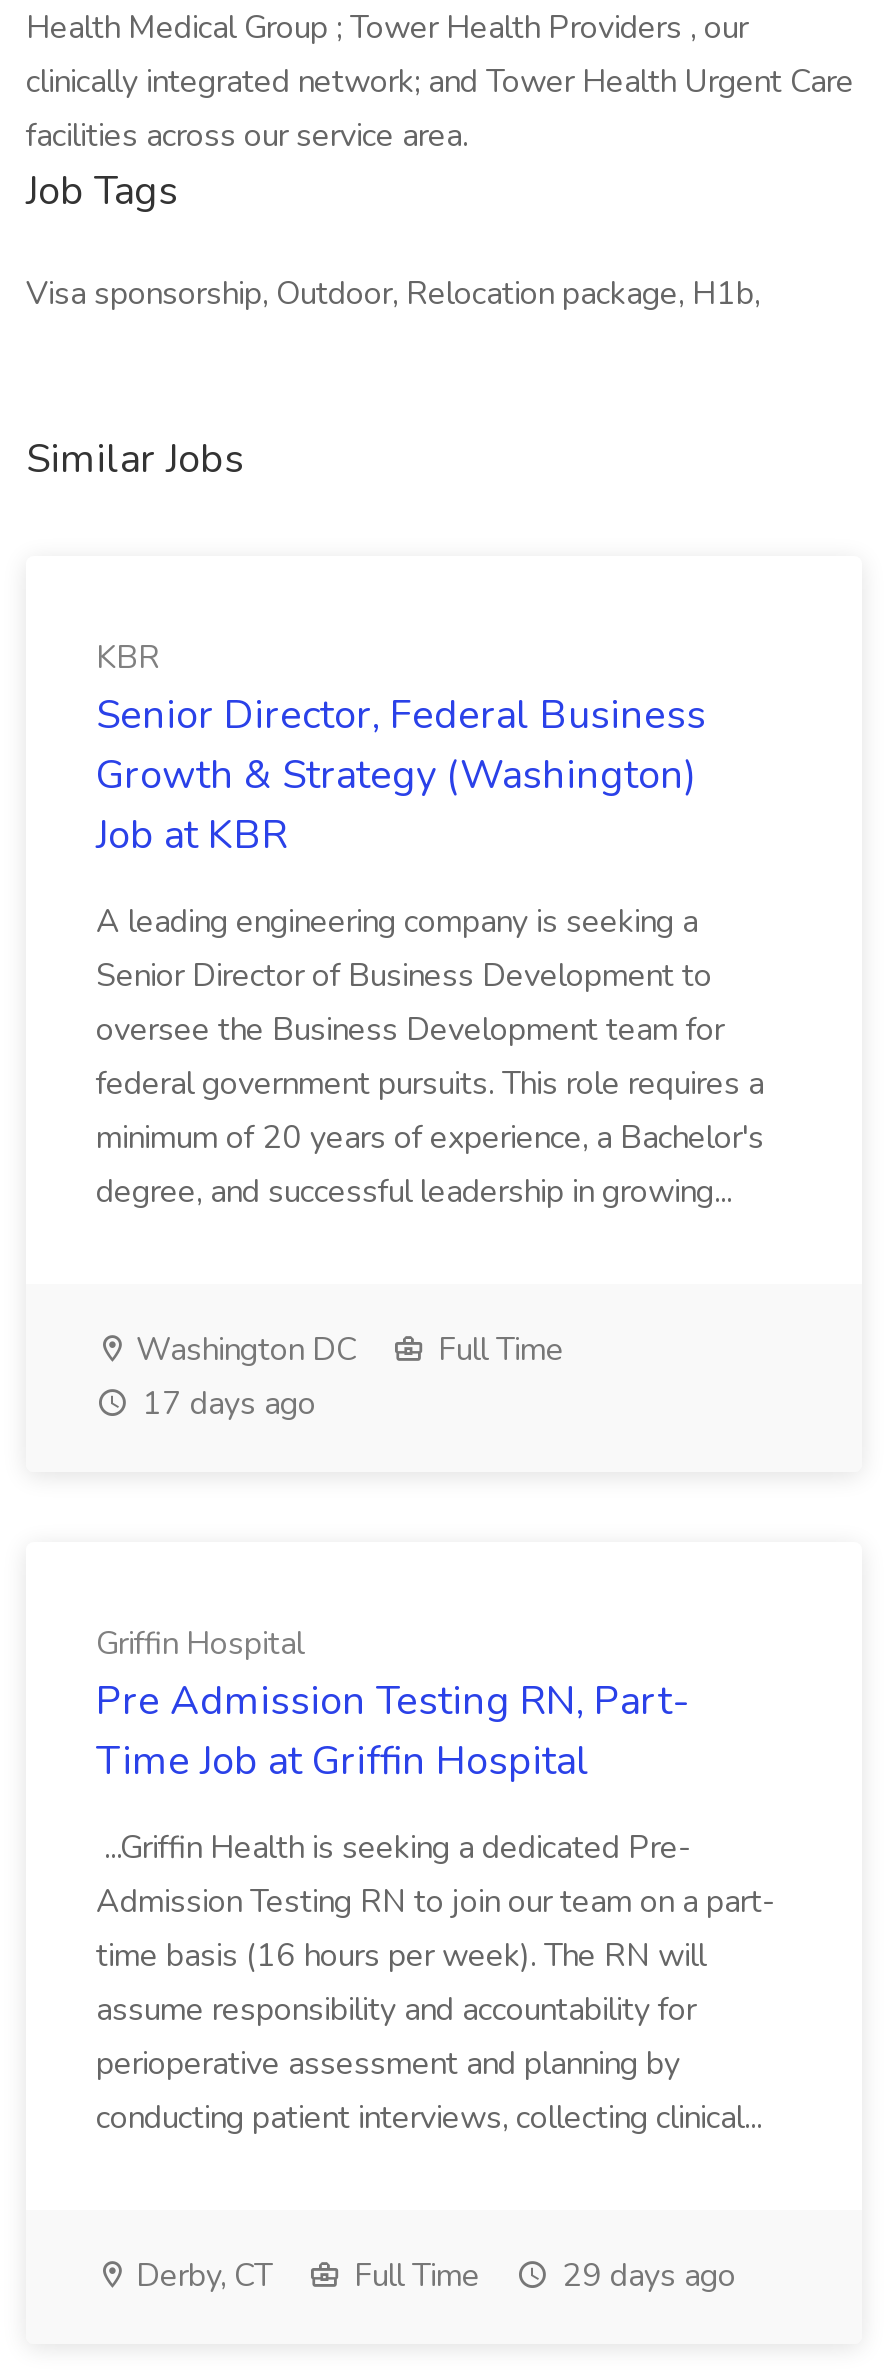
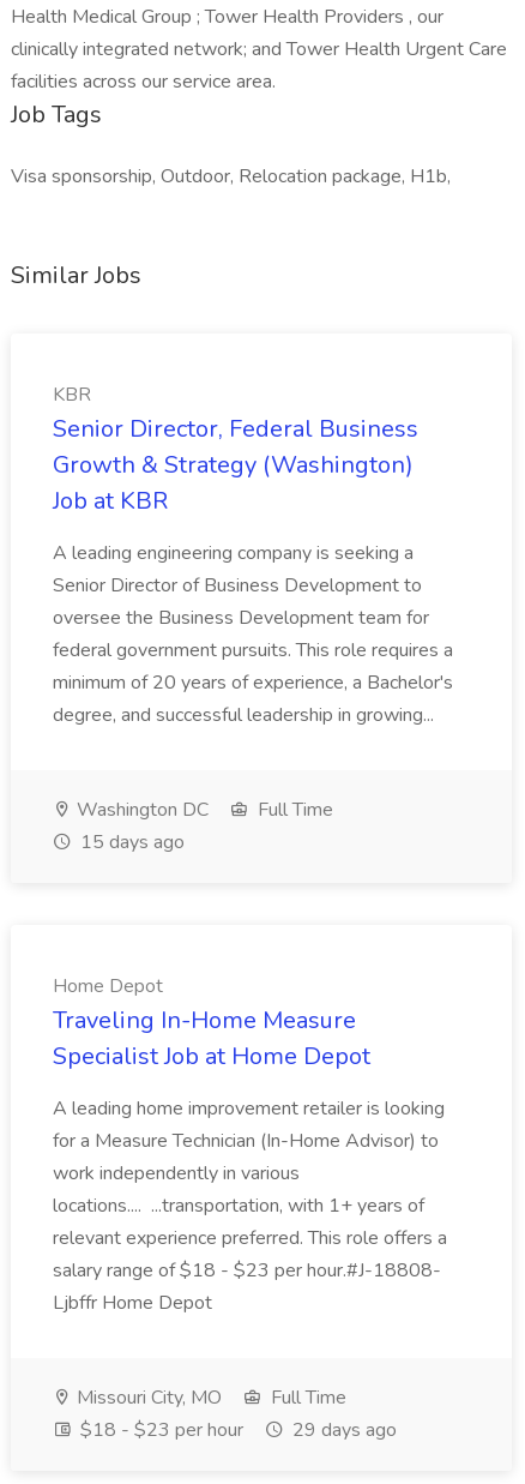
- 17 days ago
+ 15 days ago

- Griffin Hospital
- Pre Admission Testing RN, Part-
- Time Job at Griffin Hospital
+ Home Depot
+ Traveling In-Home Measure
+ Specialist Job at Home Depot

- ...Griffin Health is seeking a dedicated Pre-
- Admission Testing RN to join our team on a part-
- time basis (16 hours per week). The RN will
- assume responsibility and accountability for
- perioperative assessment and planning by
- conducting patient interviews, collecting clinical...
+ A leading home improvement retailer is looking
+ for a Measure Technician (In-Home Advisor) to
+ work independently in various
+ locations.... ...transportation, with 1+ years of
+ relevant experience preferred. This role offers a
+ salary range of $18 - $23 per hour.#J-18808-
+ Ljbffr Home Depot

- Derby, CT
+ Missouri City, MO

+ $18 - $23 per hour
